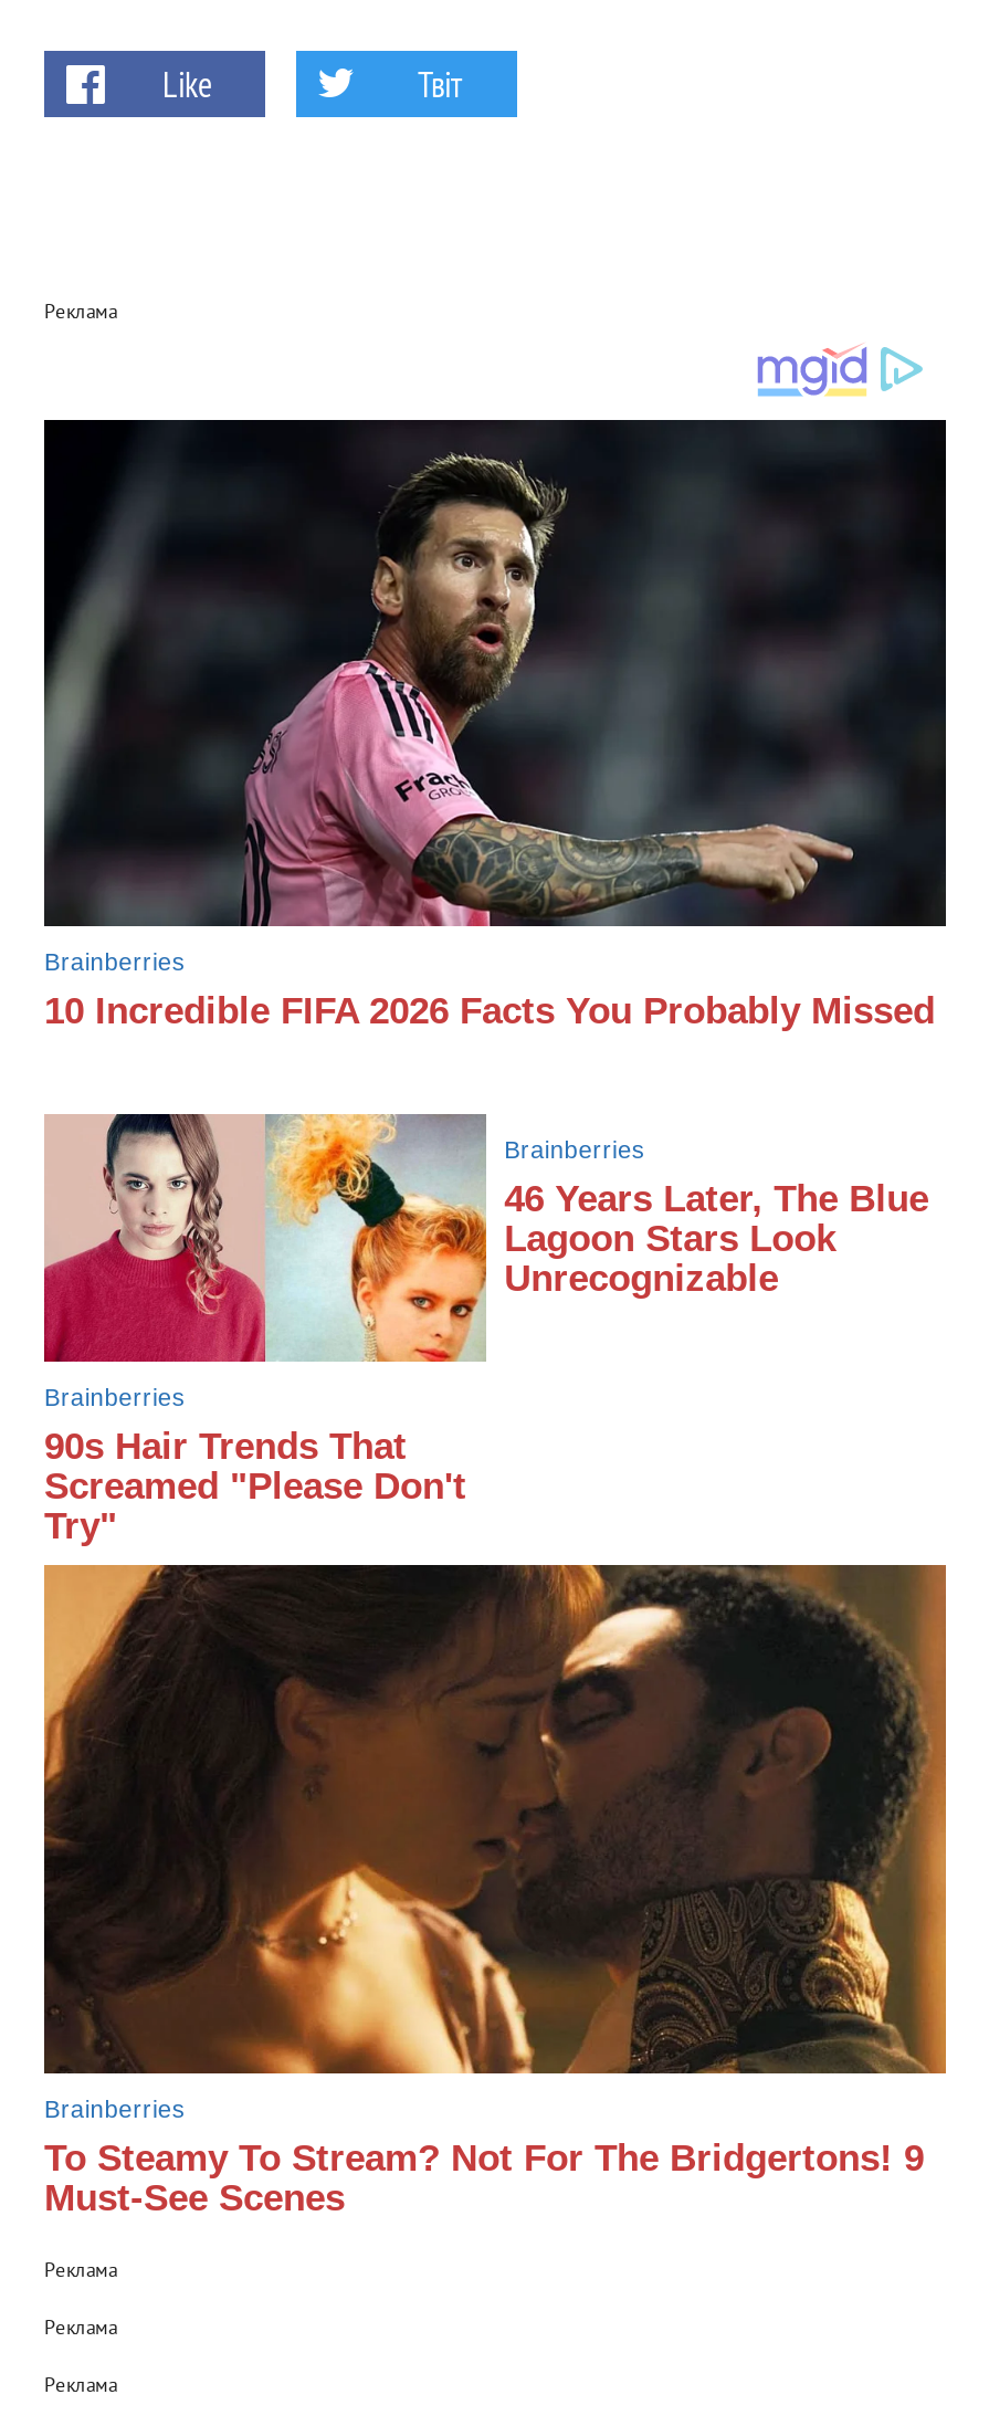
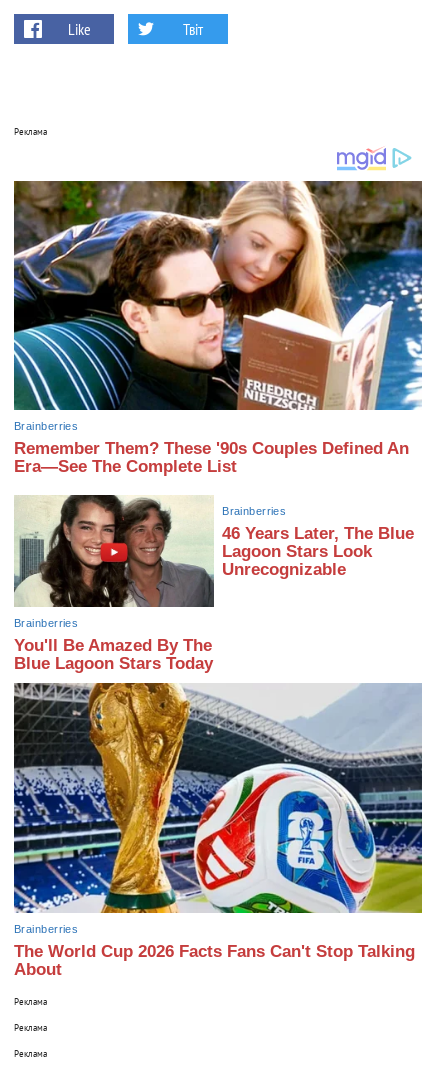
- [image]
- 10 Incredible FIFA 2026 Facts You Probably Missed
+ [image]
+ Remember Them? These '90s Couples Defined An
+ Era—See The Complete List

- [image]
- 90s Hair Trends That
- Screamed "Please Don't
- Try"
+ [image]
+ You'll Be Amazed By The
+ Blue Lagoon Stars Today

- [image]
- To Steamy To Stream? Not For The Bridgertons! 9
- Must-See Scenes
+ [image]
+ The World Cup 2026 Facts Fans Can't Stop Talking
+ About
